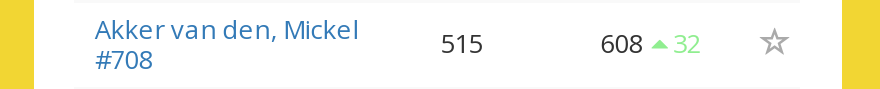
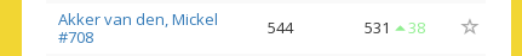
- 515
+ 544

- 608
+ 531

- 32
+ 38
